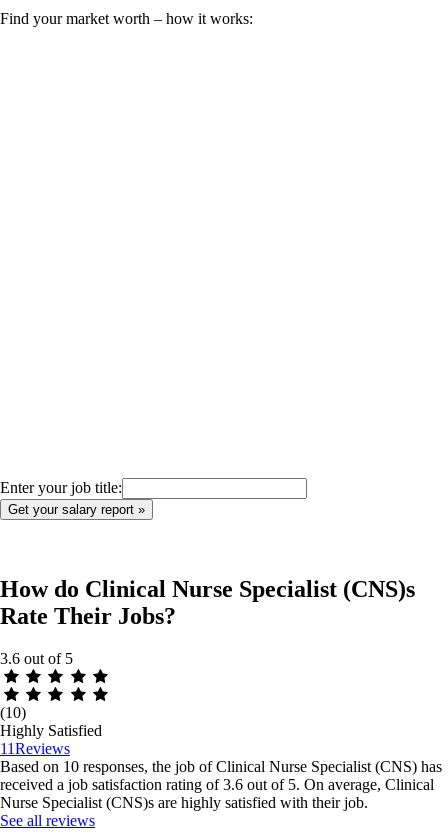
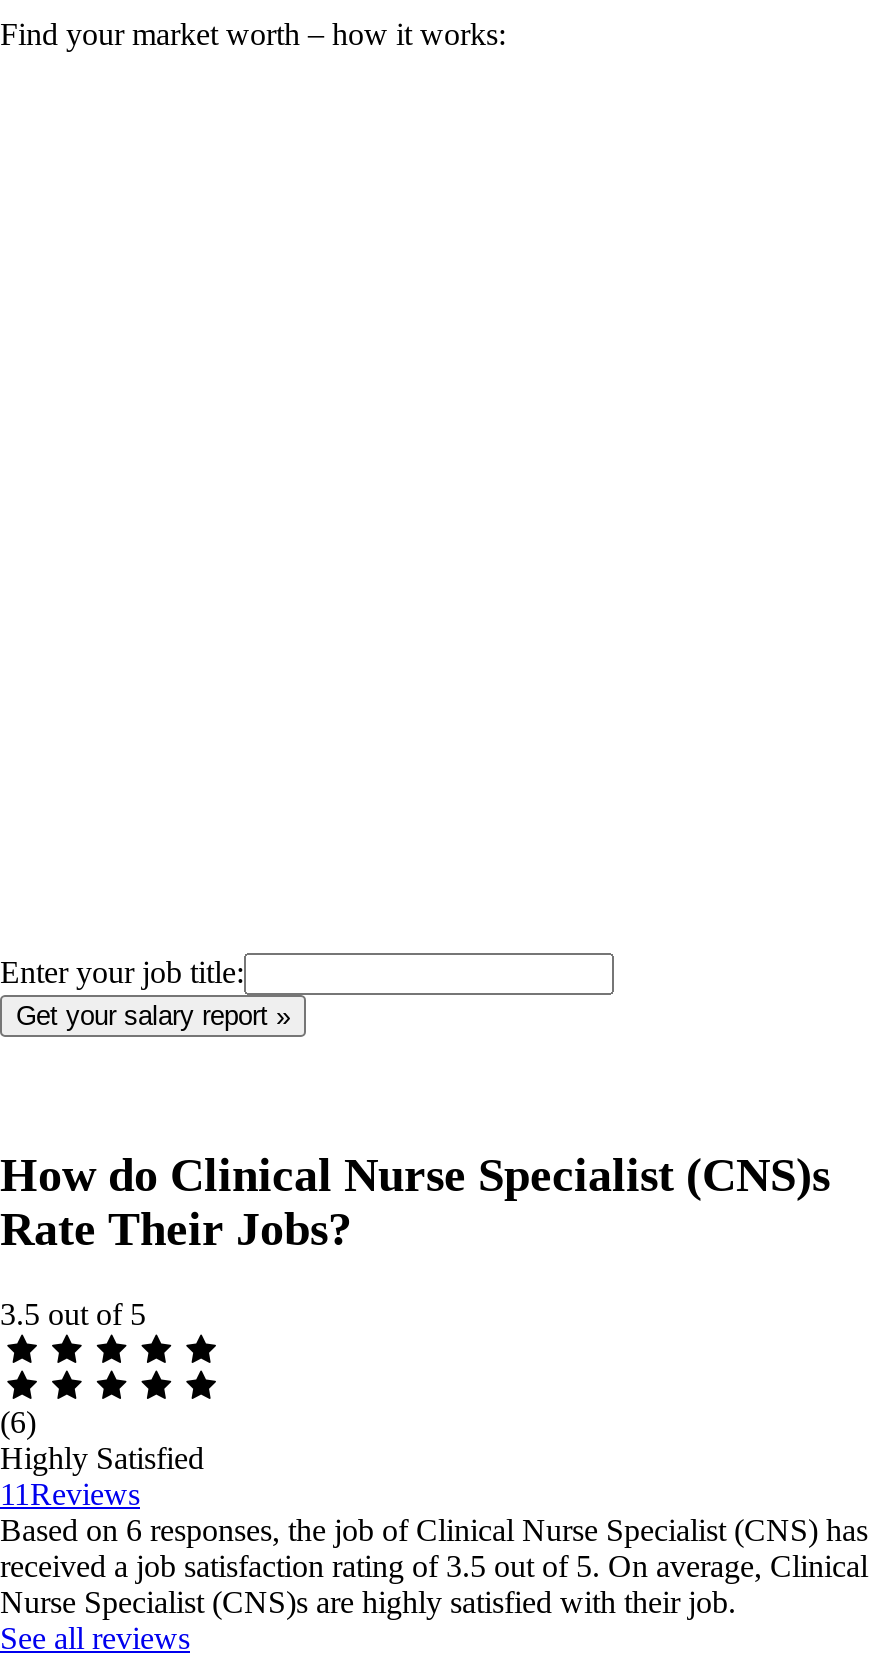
- 3.6 out of 5
+ 3.5 out of 5

- (10)
+ (6)

- Based on 10 responses, the job of Clinical Nurse Specialist (CNS) has
+ Based on 6 responses, the job of Clinical Nurse Specialist (CNS) has

- received a job satisfaction rating of 3.6 out of 5. On average, Clinical
+ received a job satisfaction rating of 3.5 out of 5. On average, Clinical
